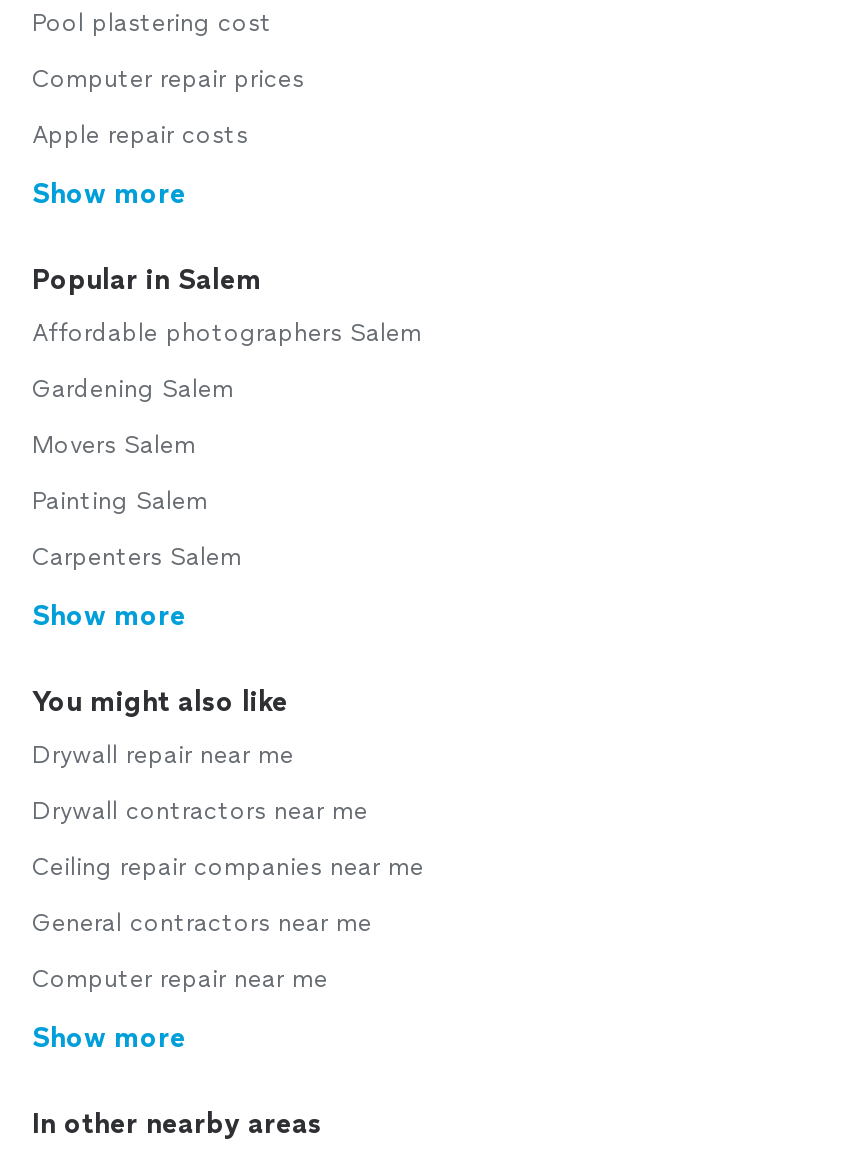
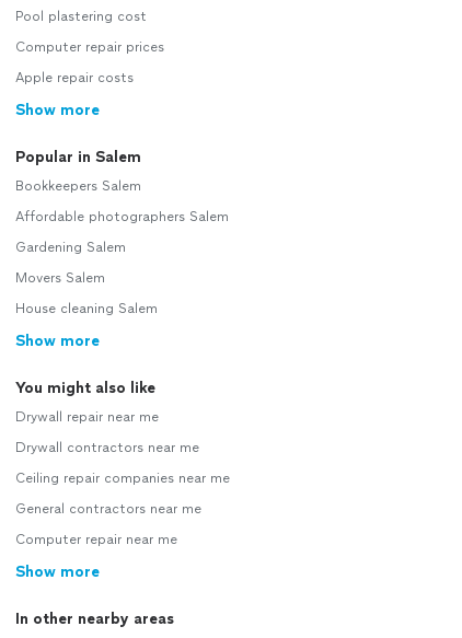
+ Bookkeepers Salem

moved down: Affordable photographers Salem | Gardening Salem | Movers Salem

- Painting Salem
- Carpenters Salem
+ House cleaning Salem
